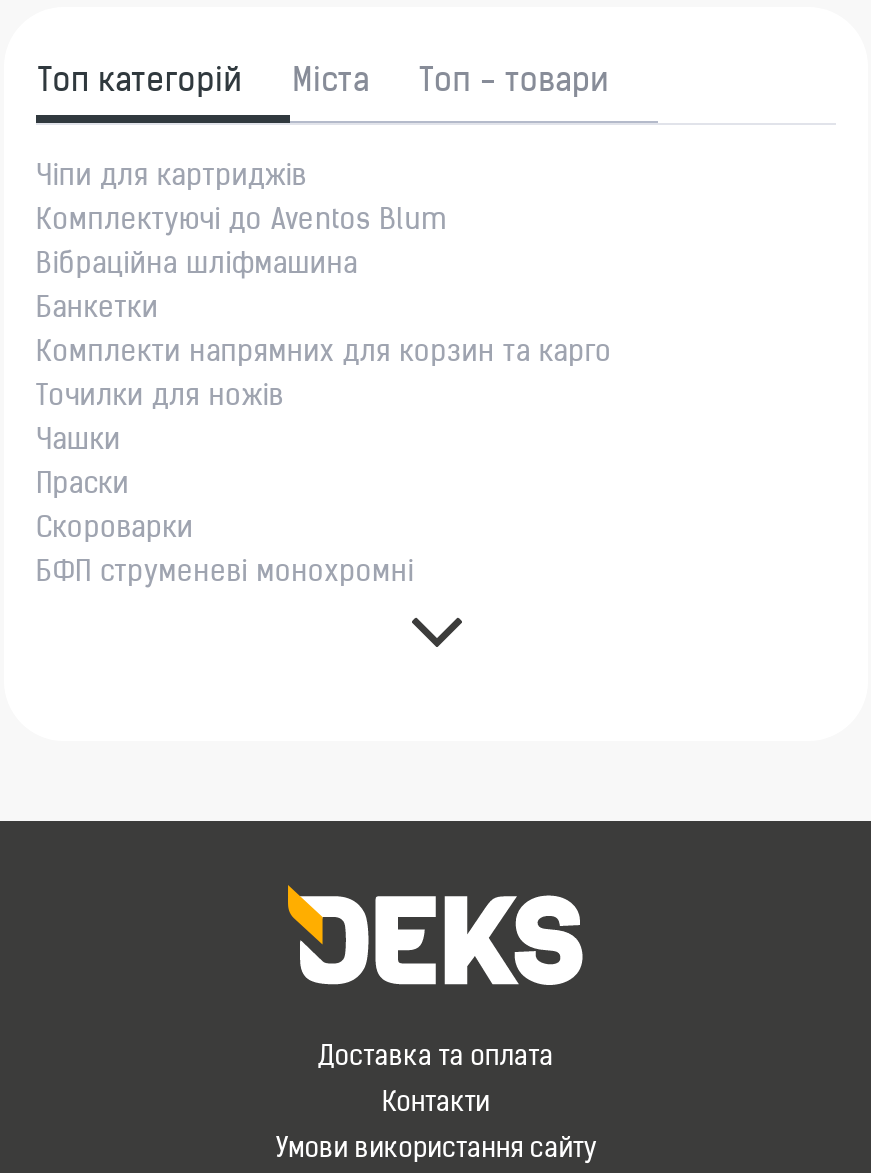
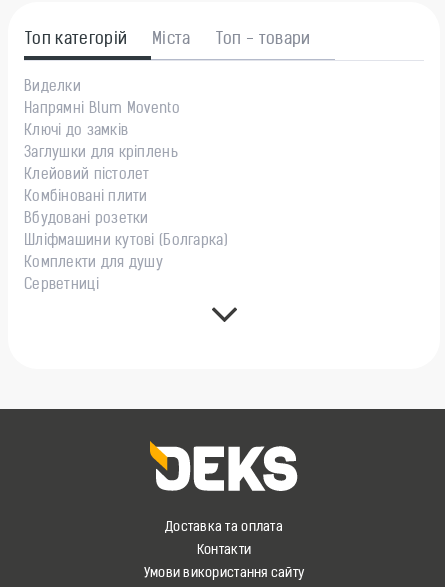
- Чіпи для картриджів
+ Виделки

- Комплектуючі до Aventos Blum
+ Напрямні Blum Movento

- Вібраційна шліфмашина
+ Ключі до замків

- Банкетки
+ Заглушки для кріплень

- Комплекти напрямних для корзин та карго
+ Клейовий пістолет

- Точилки для ножів
+ Комбіновані плити

- Чашки
+ Вбудовані розетки

- Праски
+ Шліфмашини кутові (Болгарка)

- Скороварки
+ Комплекти для душу

- БФП струменеві монохромні
+ Серветниці
